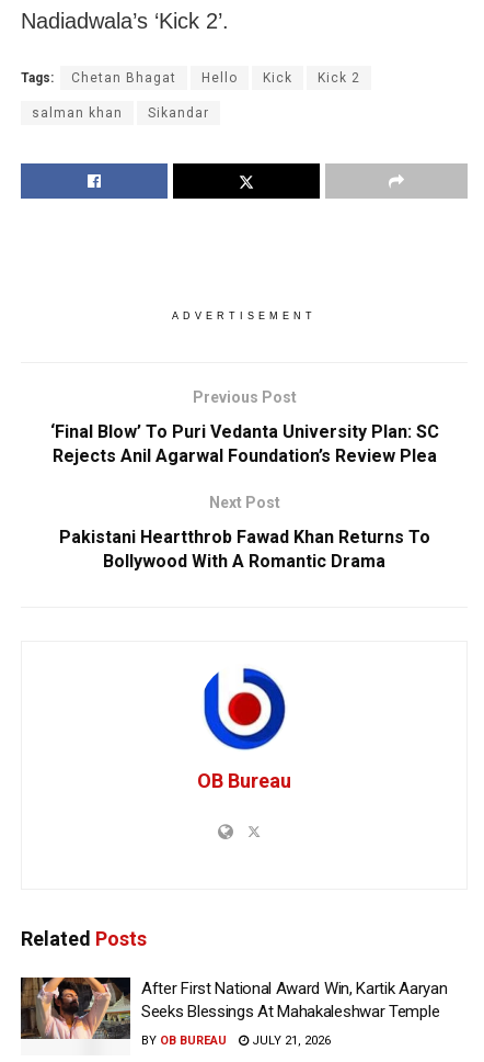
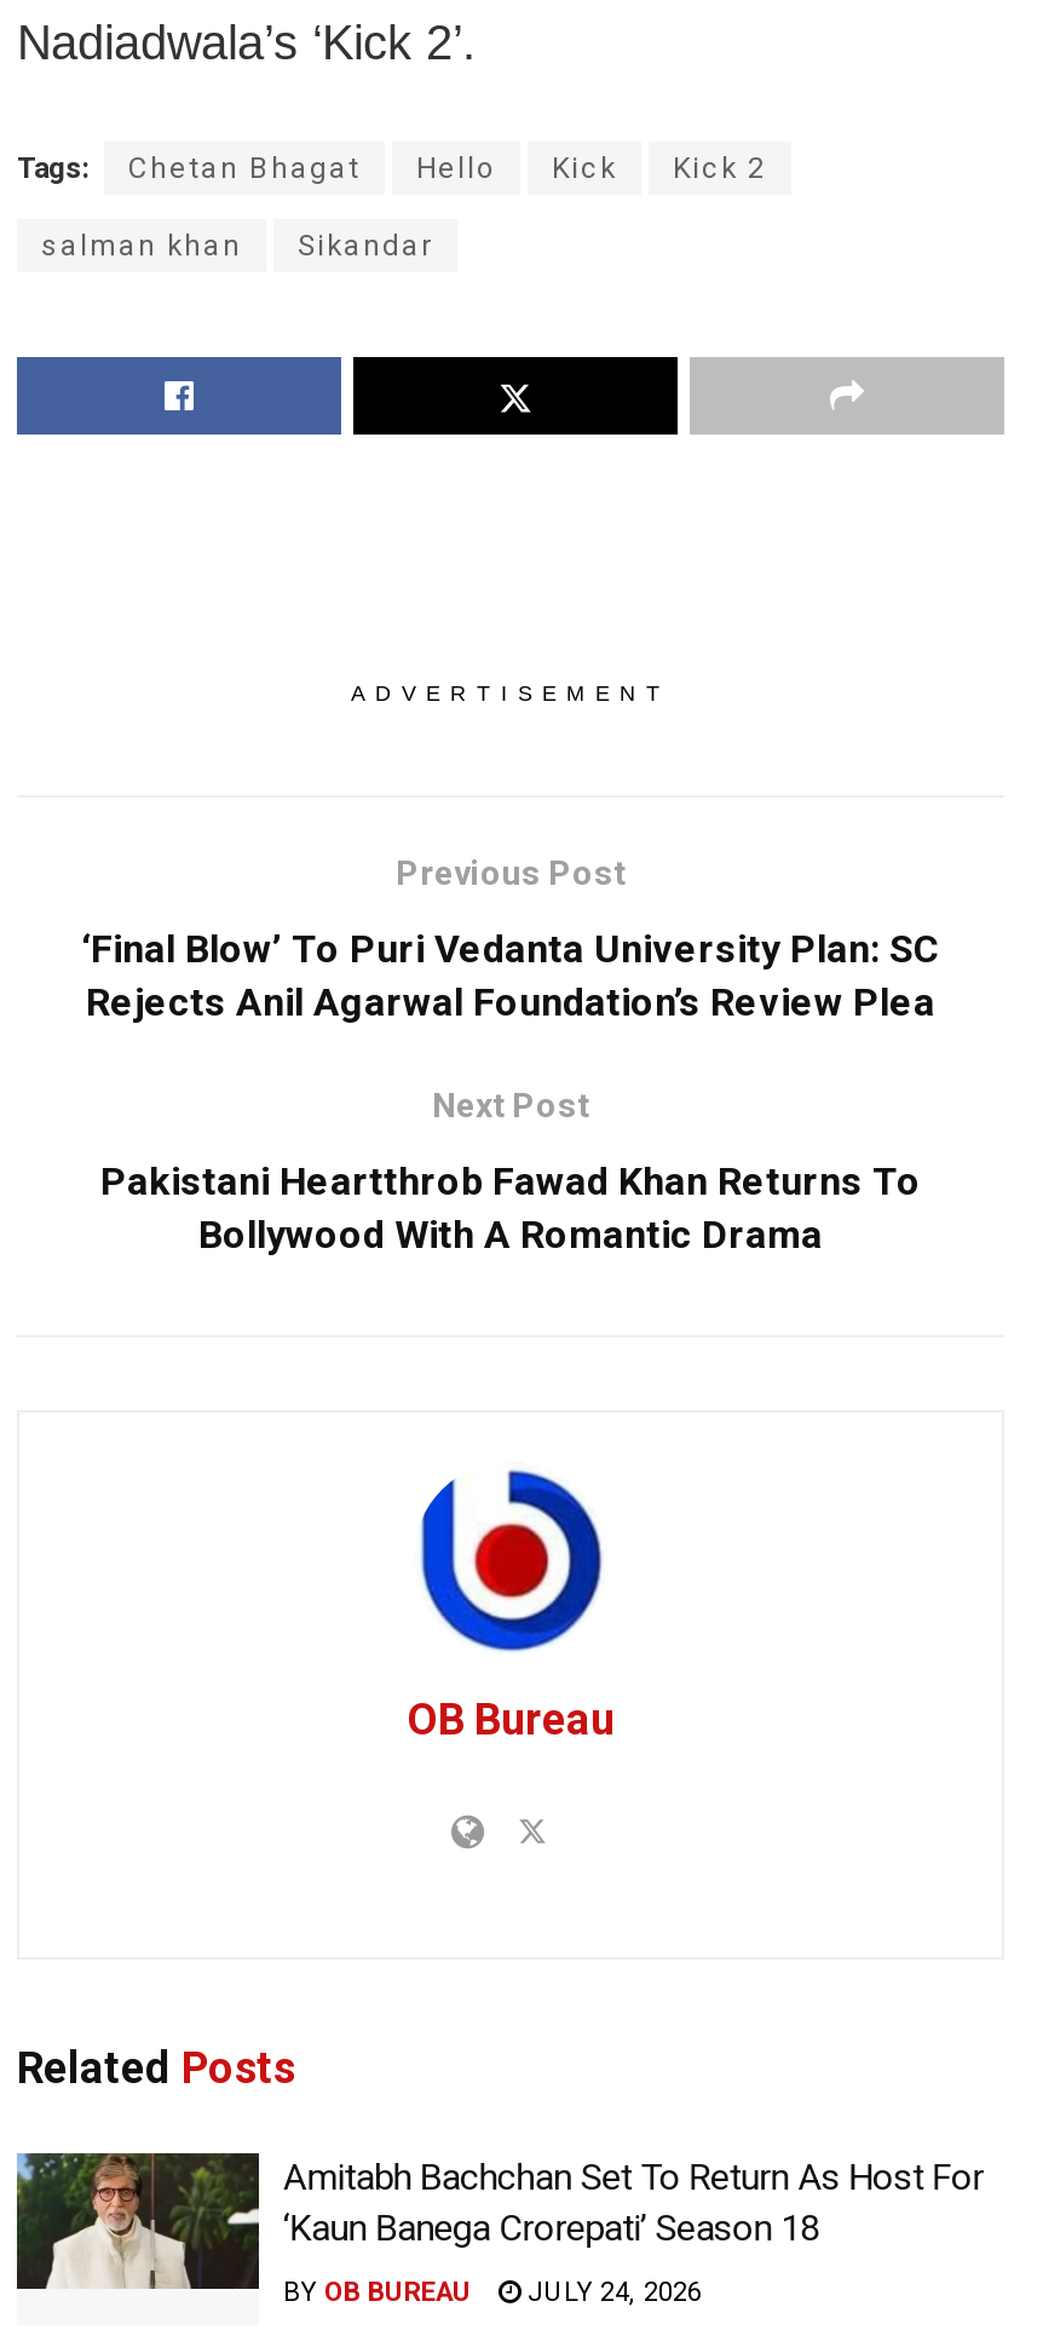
- [image]
- After First National Award Win, Kartik Aaryan
- Seeks Blessings At Mahakaleshwar Temple
+ [image]
+ Amitabh Bachchan Set To Return As Host For
+ ‘Kaun Banega Crorepati’ Season 18

- BY OB BUREAU JULY 21, 2026
+ BY OB BUREAU JULY 24, 2026
